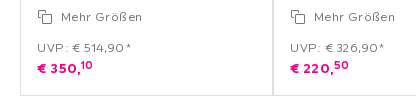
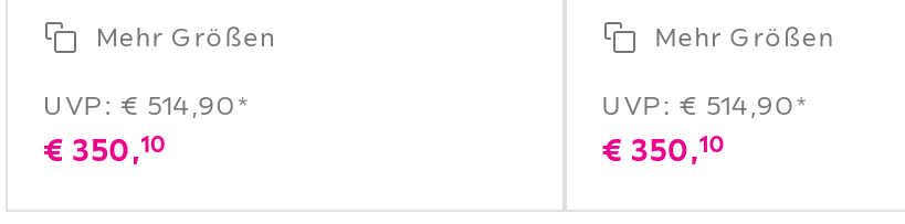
- UVP: € 326,90*
+ UVP: € 514,90*

- €220,50
+ €350,10
